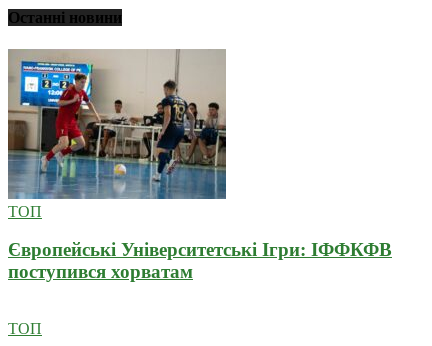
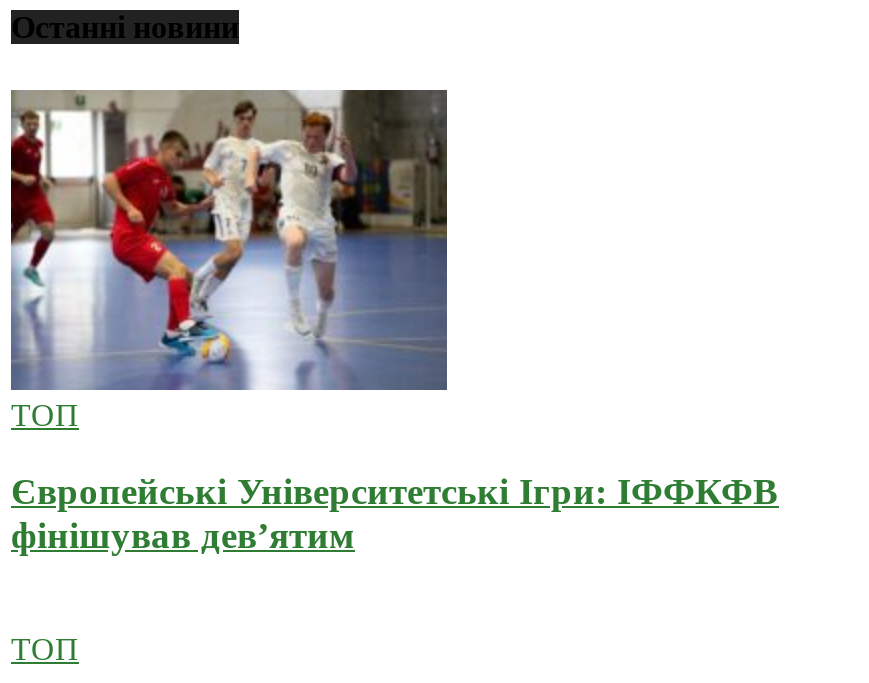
- [image]
+ [image]

- поступився хорватам
+ фінішував дев’ятим
